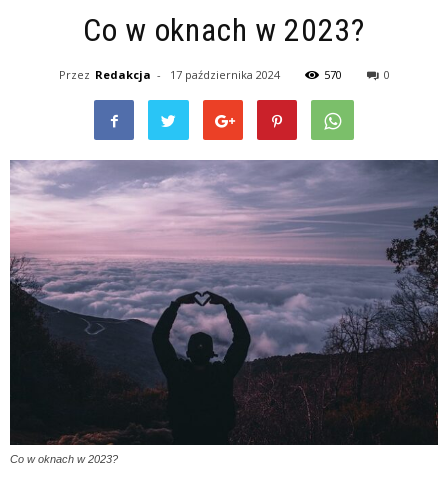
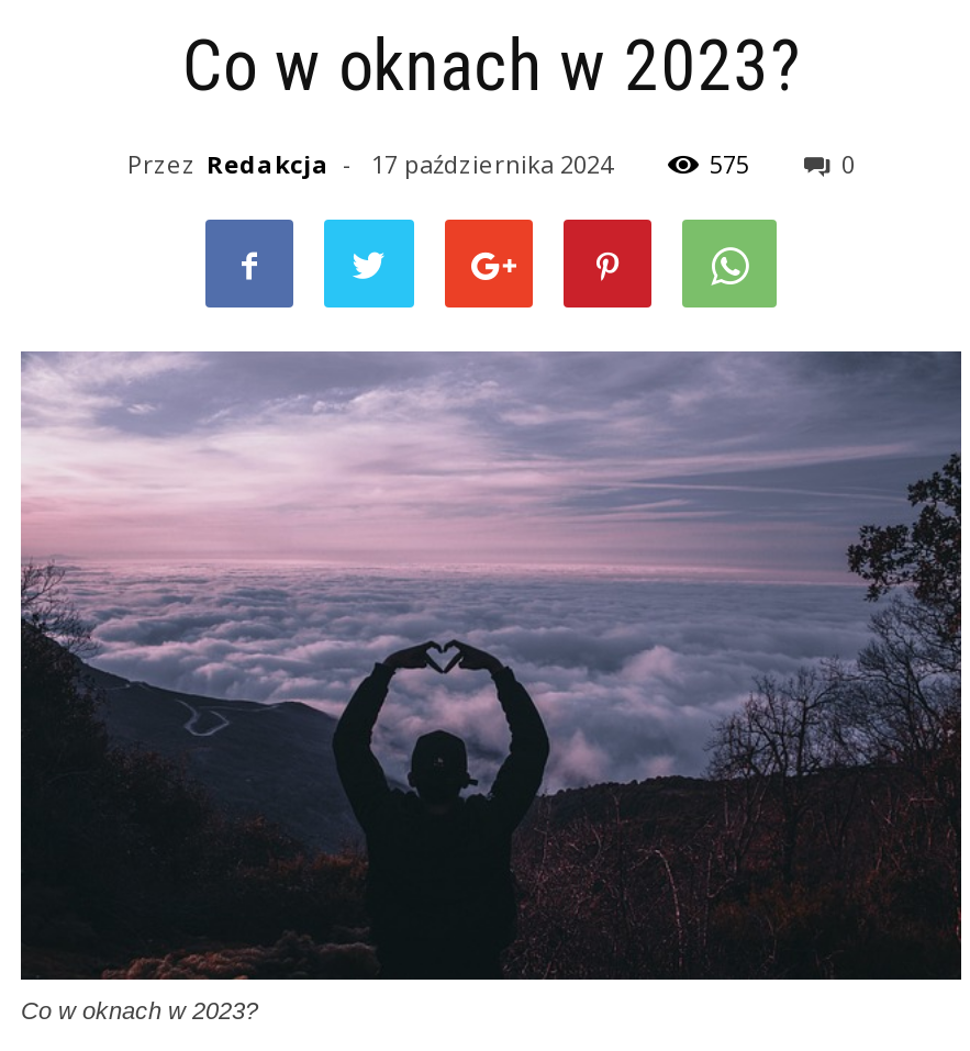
- 570
+ 575
